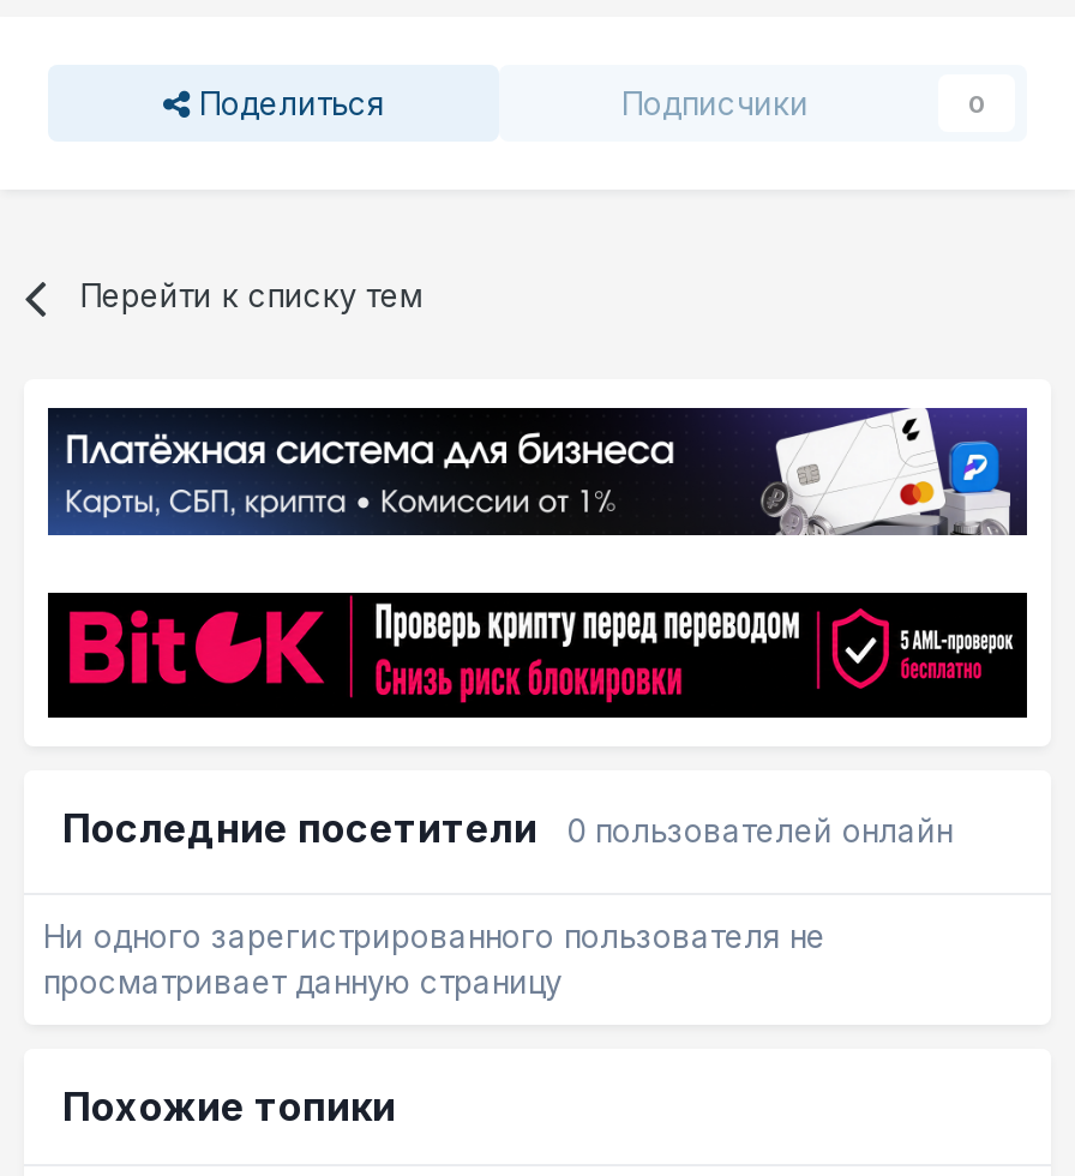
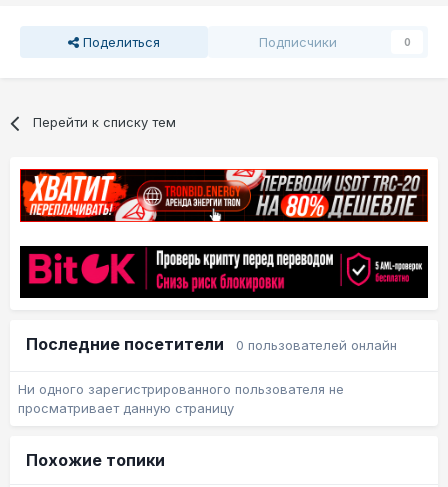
- [image]
+ [image]
